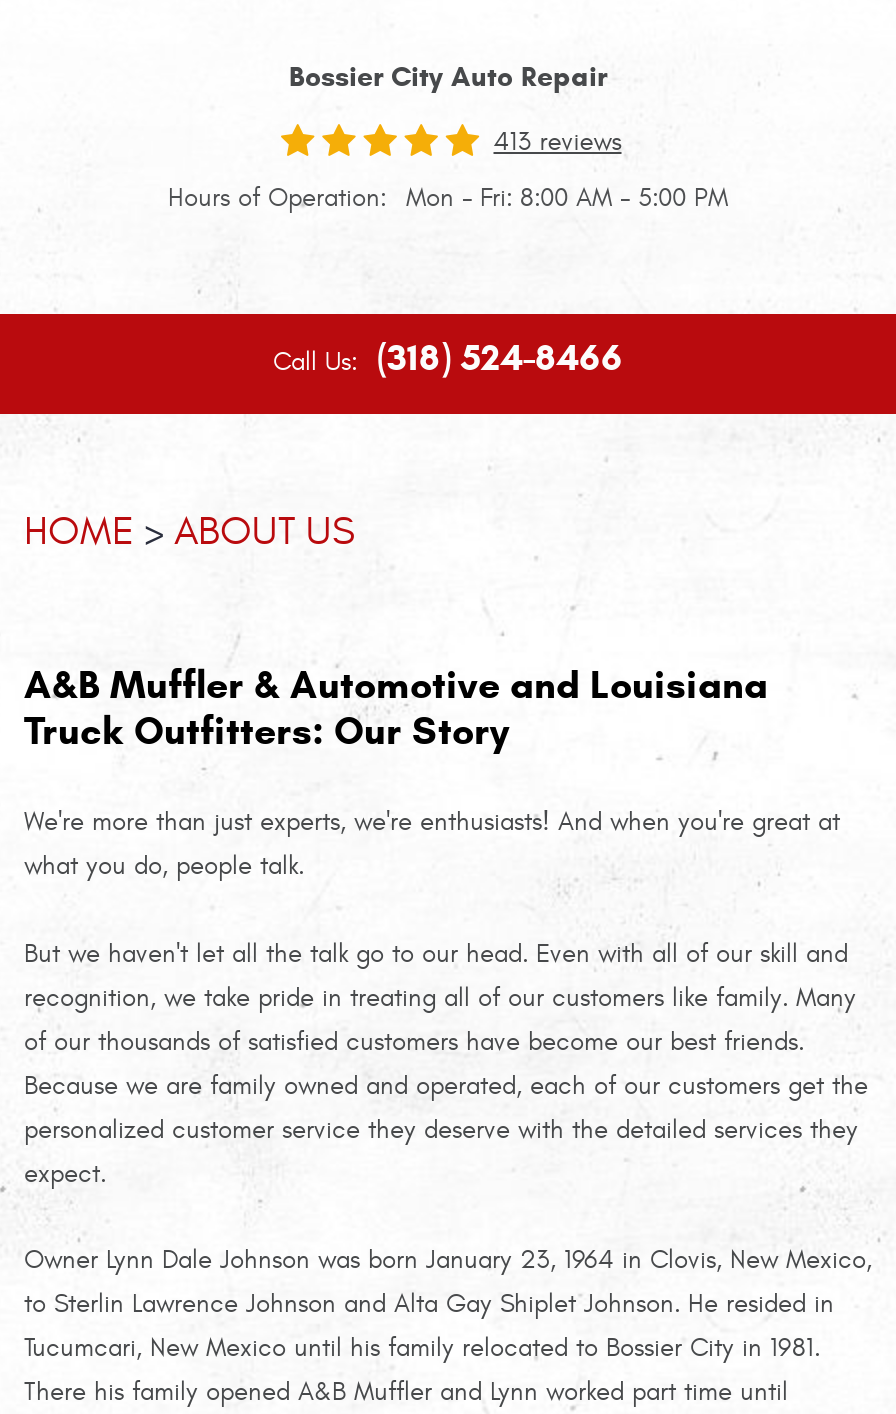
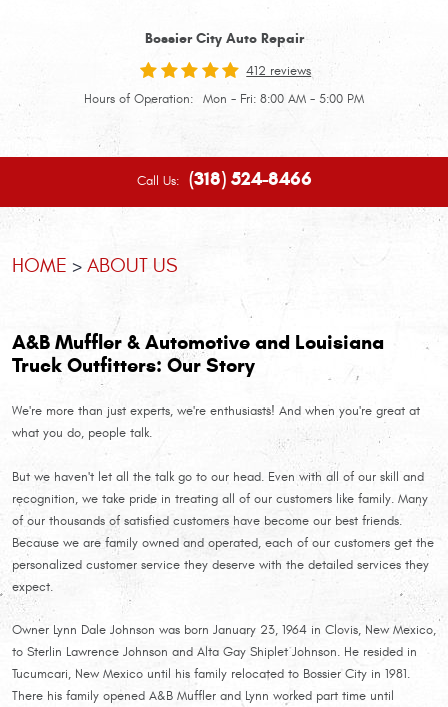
- 413 reviews
+ 412 reviews
